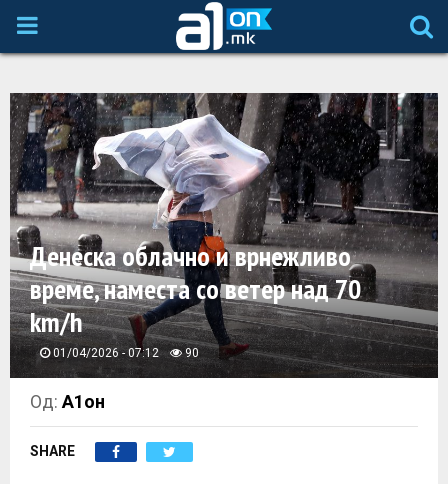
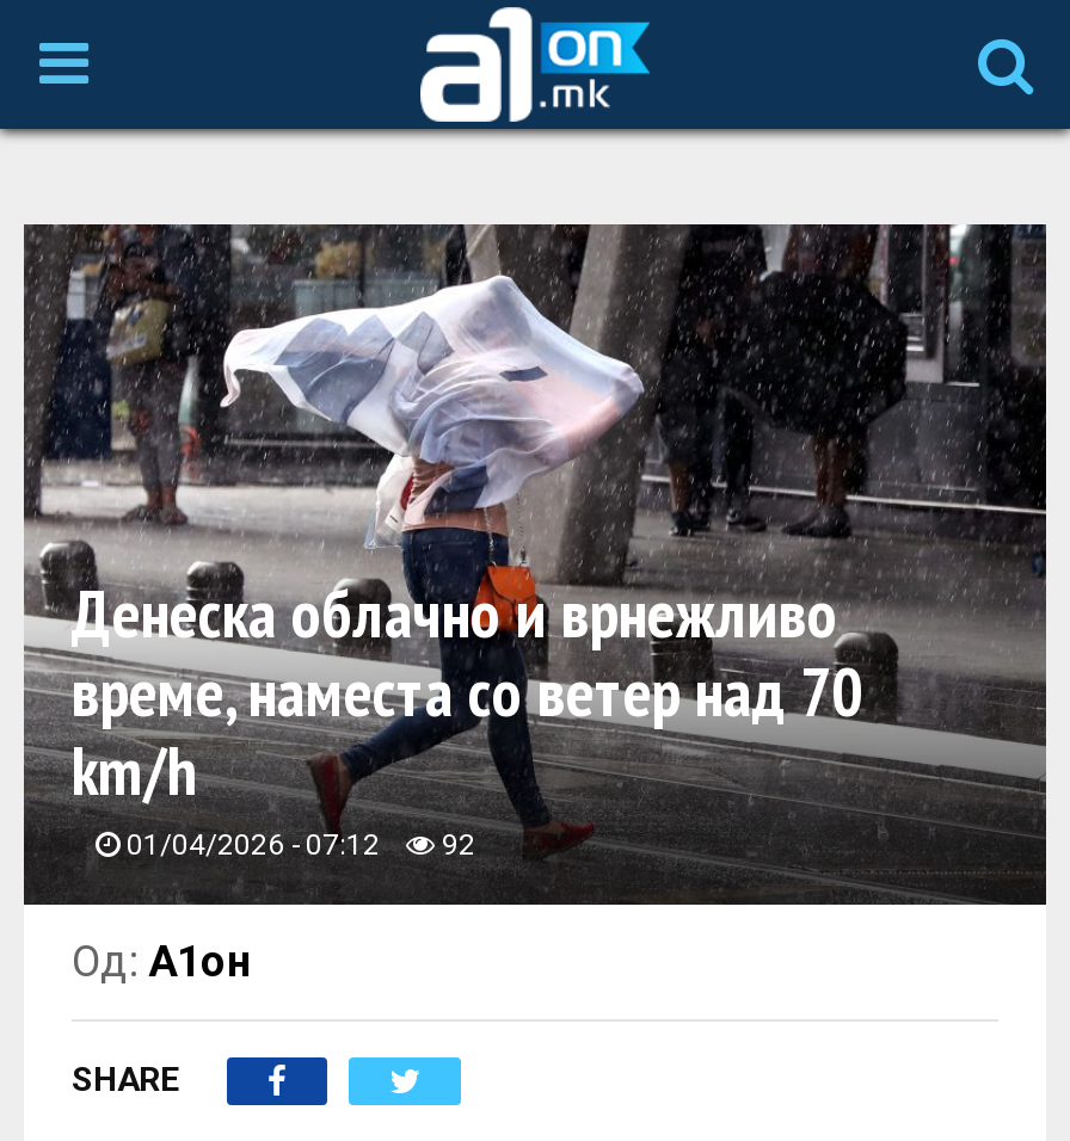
- 90
+ 92
